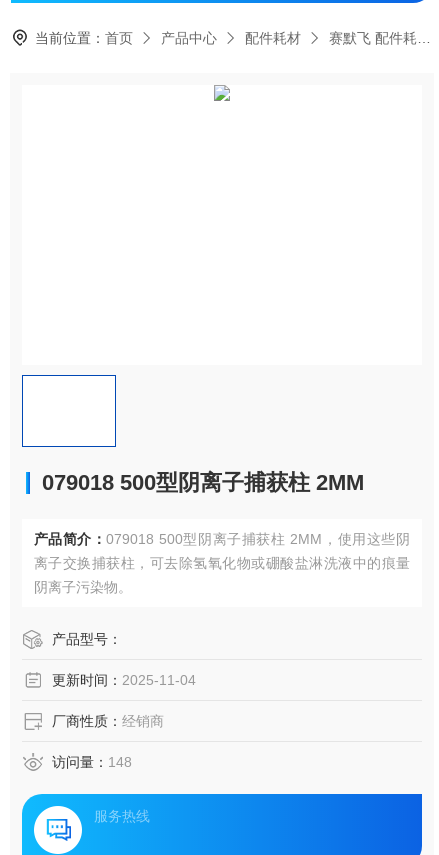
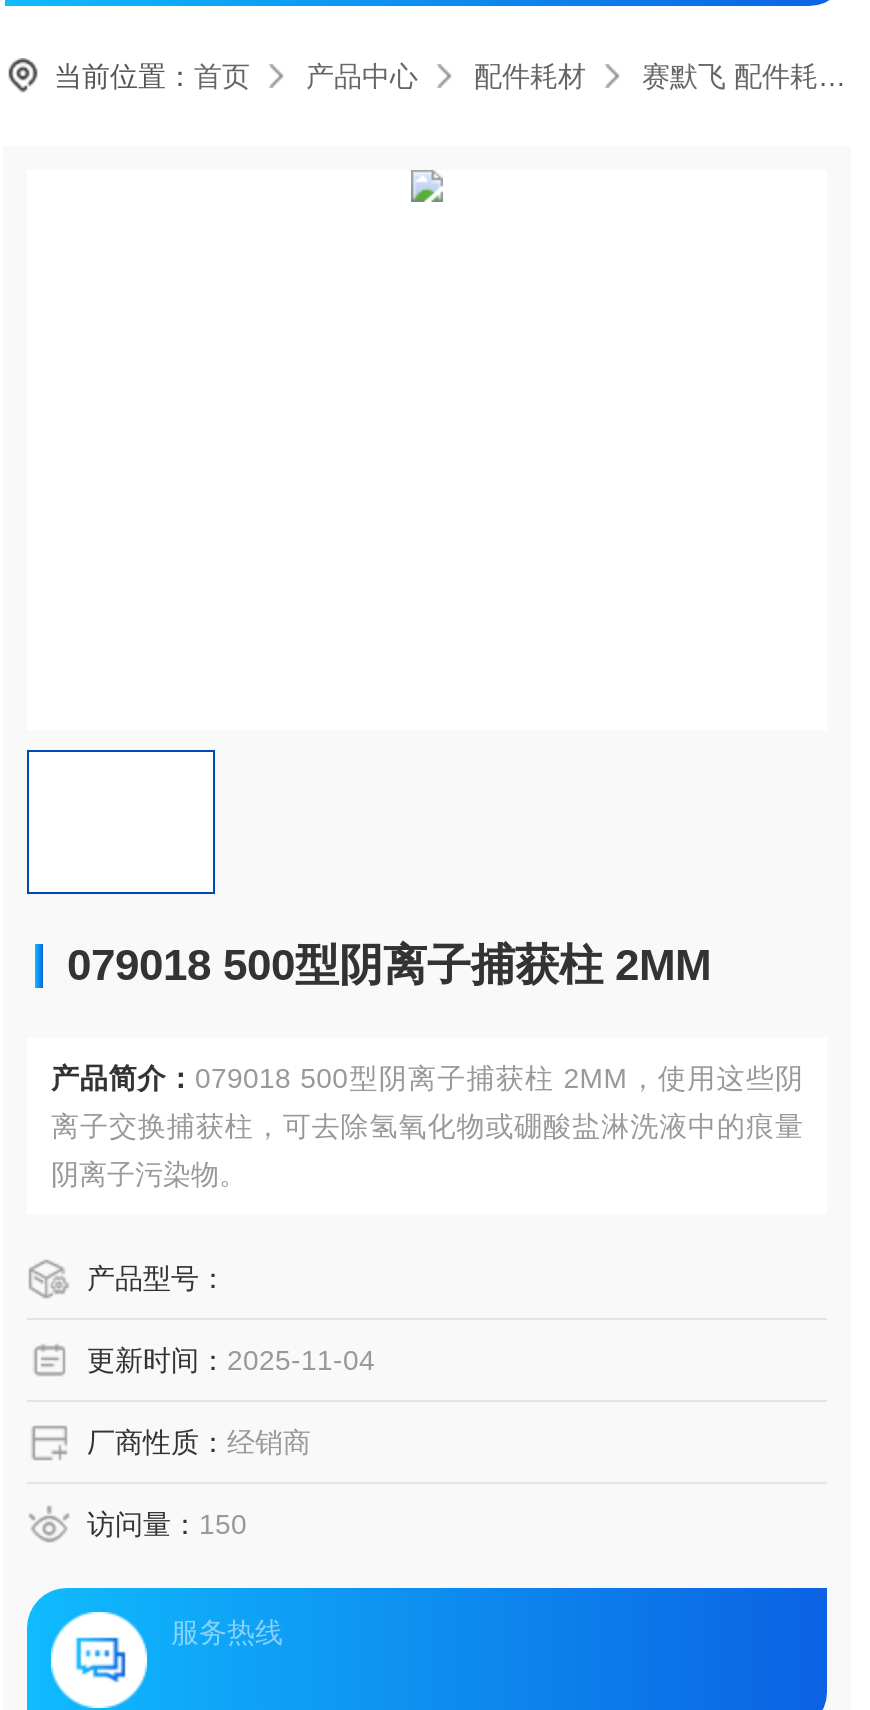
- 访问量：148
+ 访问量：150
